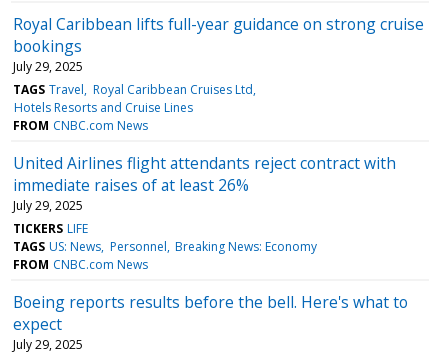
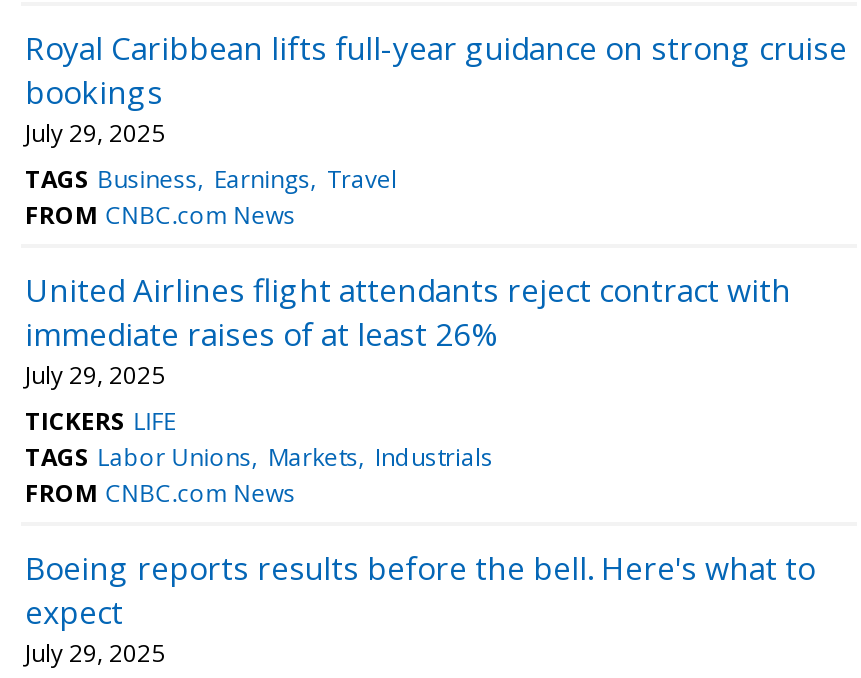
- TAGS Travel Royal Caribbean Cruises Ltd
- Hotels Resorts and Cruise Lines
+ TAGS Business Earnings Travel

- TAGS US: News Personnel Breaking News: Economy
+ TAGS Labor Unions Markets Industrials
